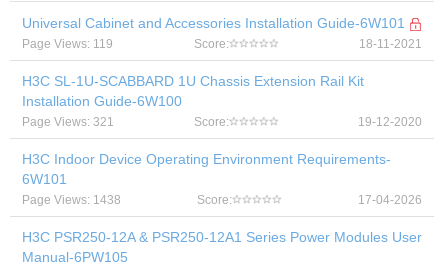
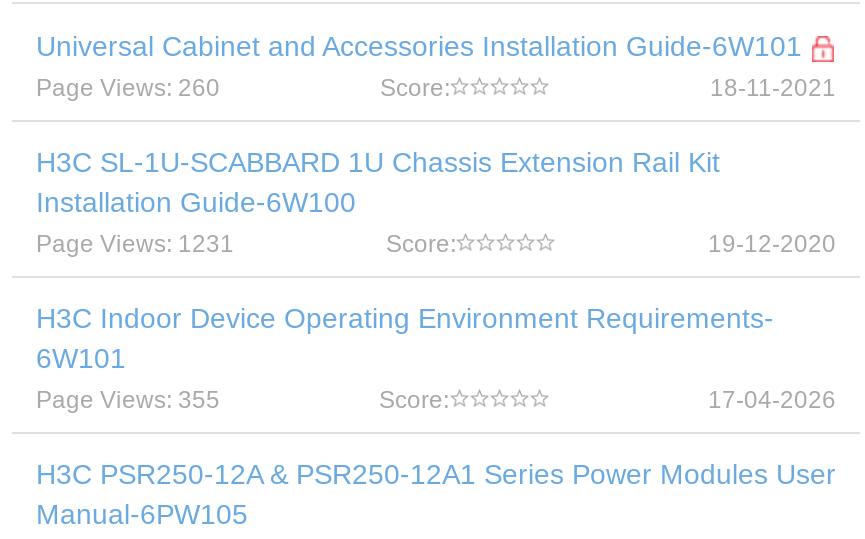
- Page Views: 119
+ Page Views: 260

- Page Views: 321
+ Page Views: 1231

- Page Views: 1438
+ Page Views: 355
